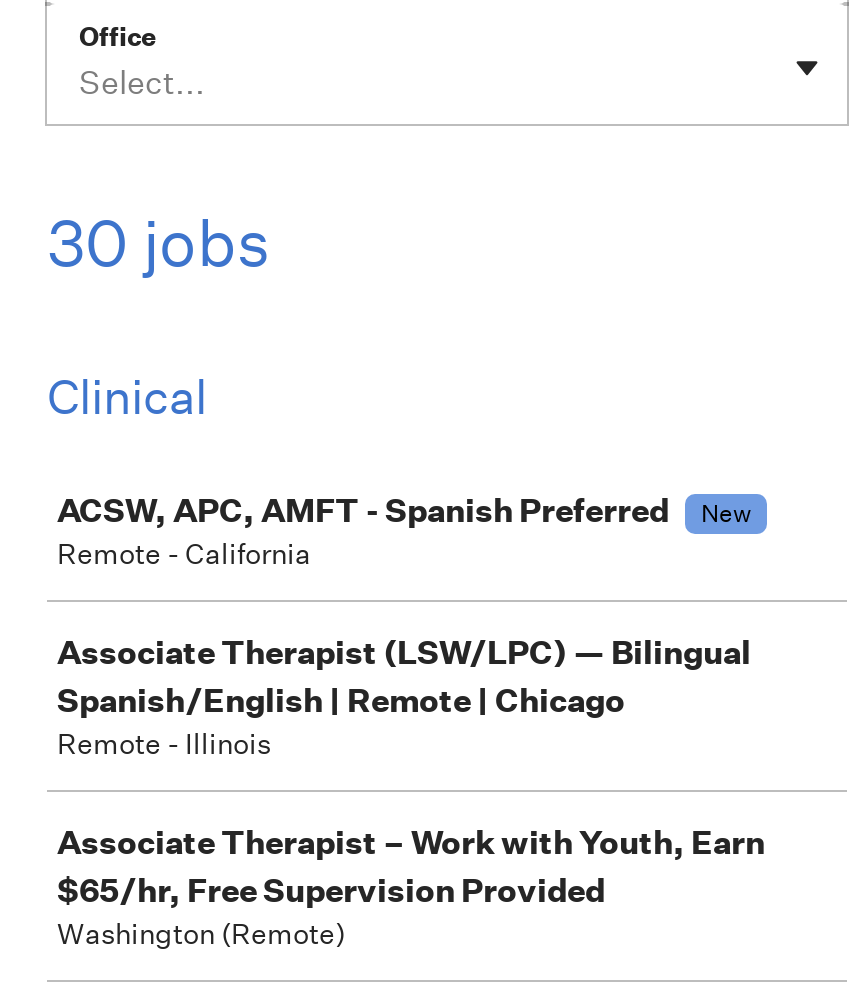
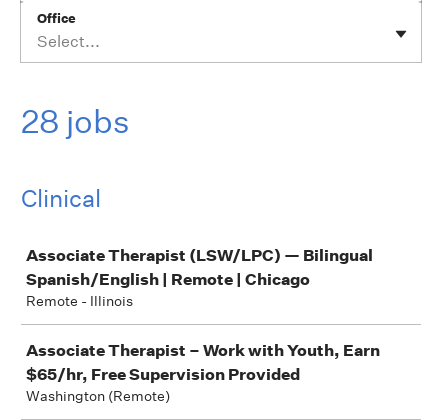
- 30 jobs
+ 28 jobs

- ACSW, APC, AMFT - Spanish Preferred
- New
- Remote - California
